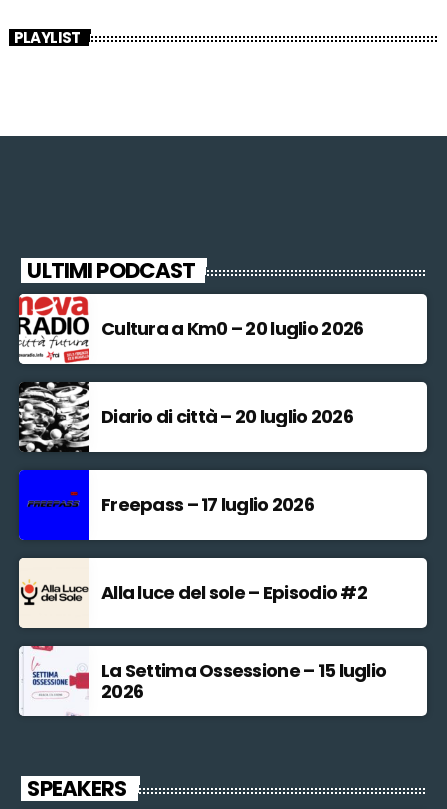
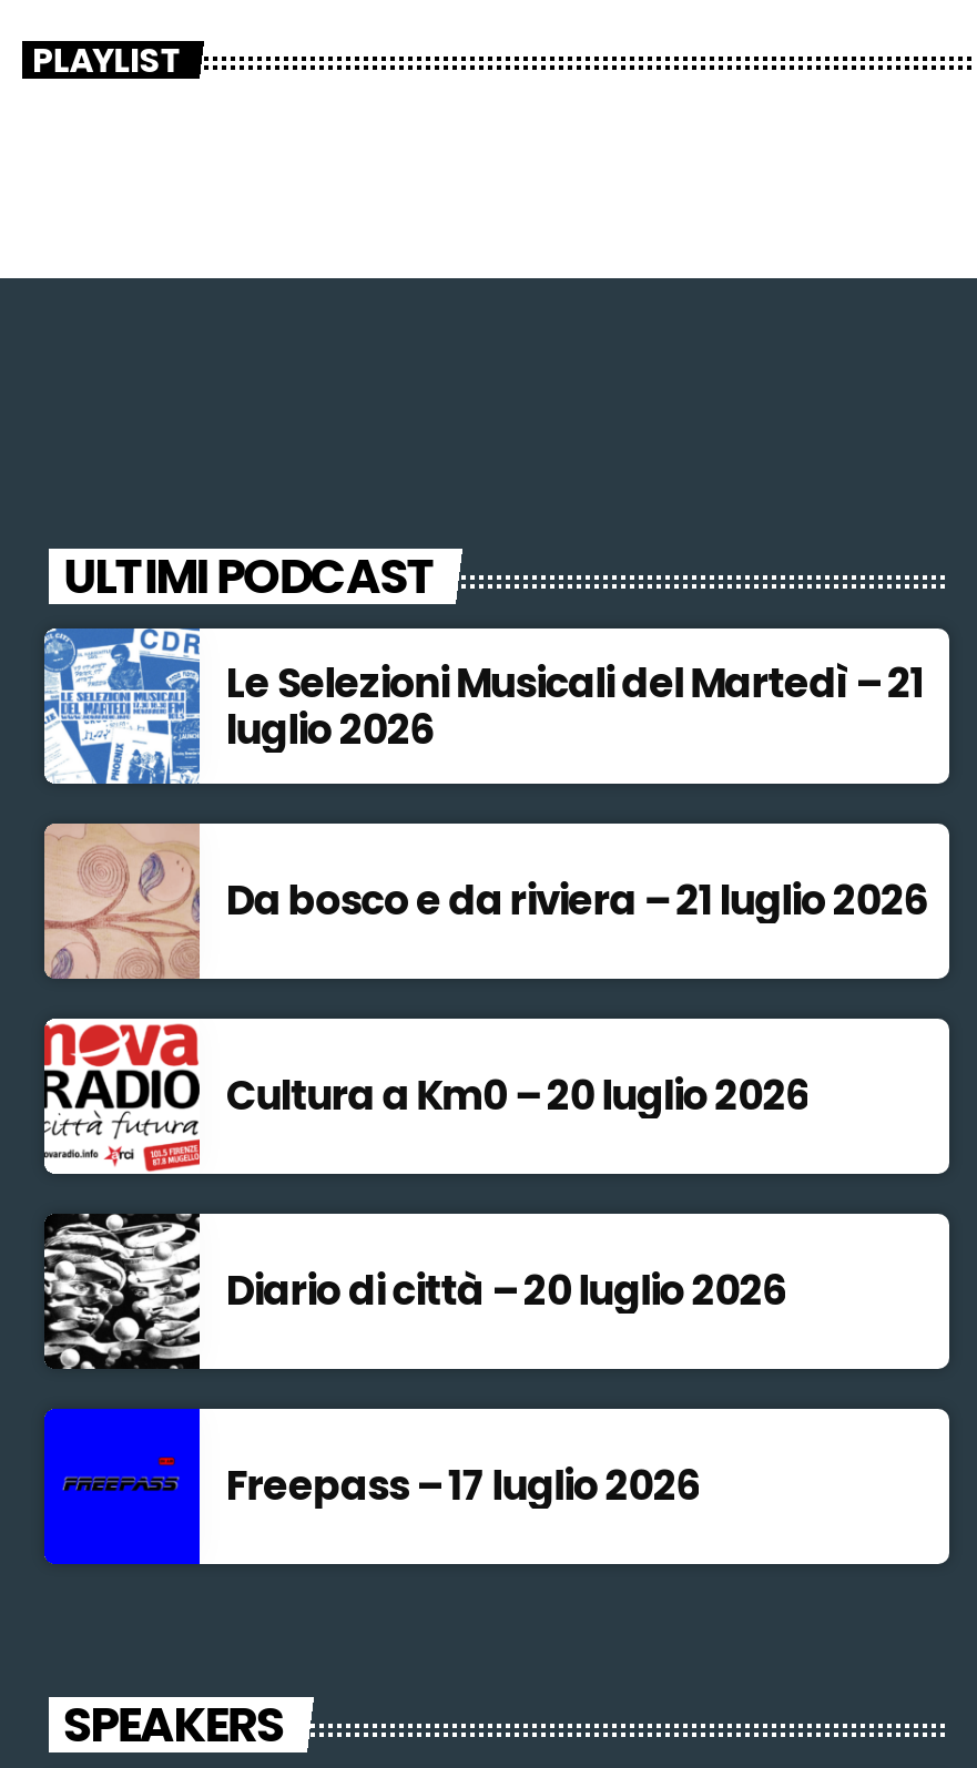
+ [image]
+ Le Selezioni Musicali del Martedì – 21
+ luglio 2026
+ Da bosco e da riviera – 21 luglio 2026

+ [image]

moved down: [image] | Cultura a Km0 – 20 luglio 2026 | Diario di città – 20 luglio 2026 | Freepass – 17 luglio 2026

- [image]
- Alla luce del sole – Episodio #2
- La Settima Ossessione – 15 luglio
- 2026

- [image]
